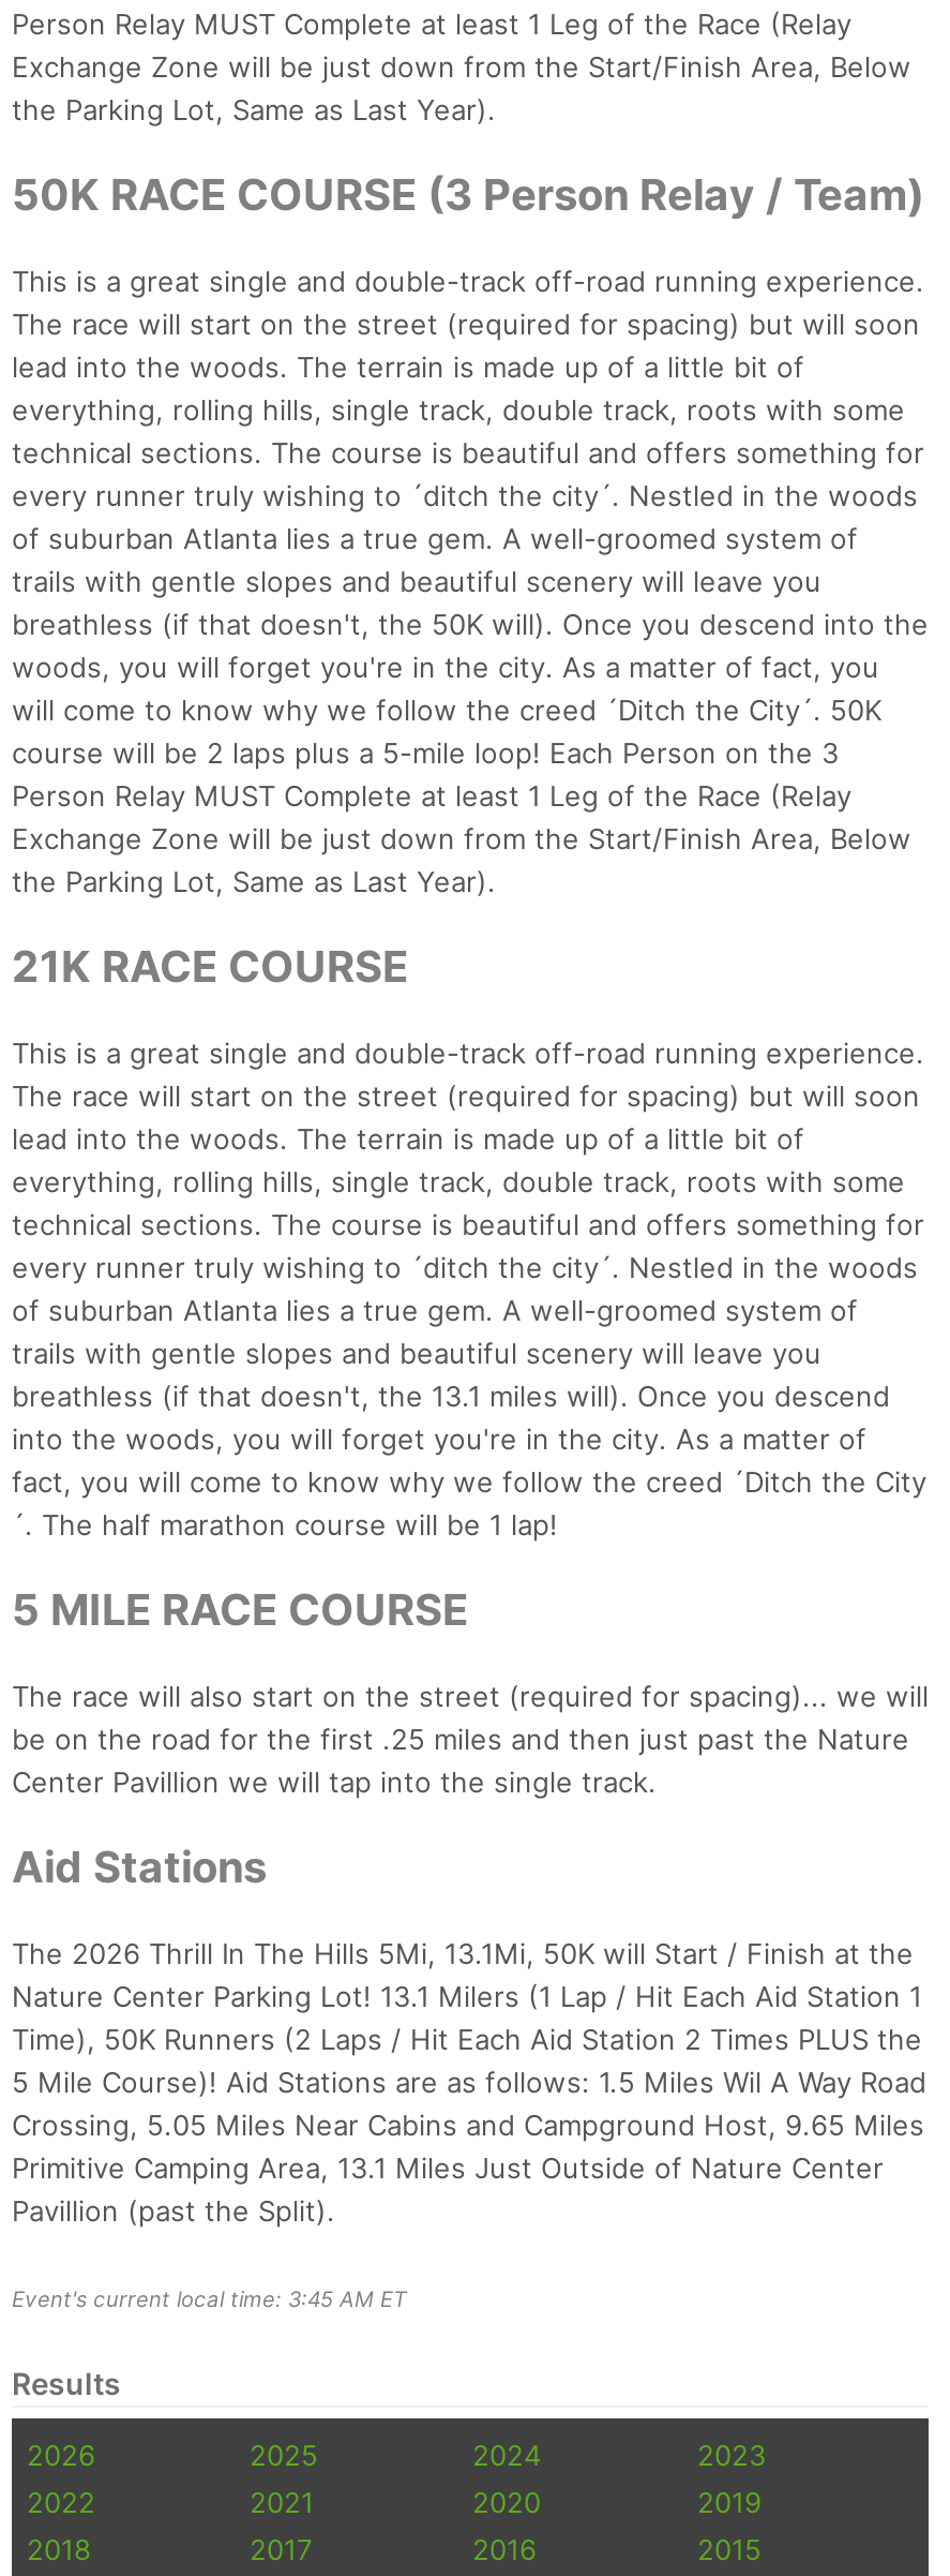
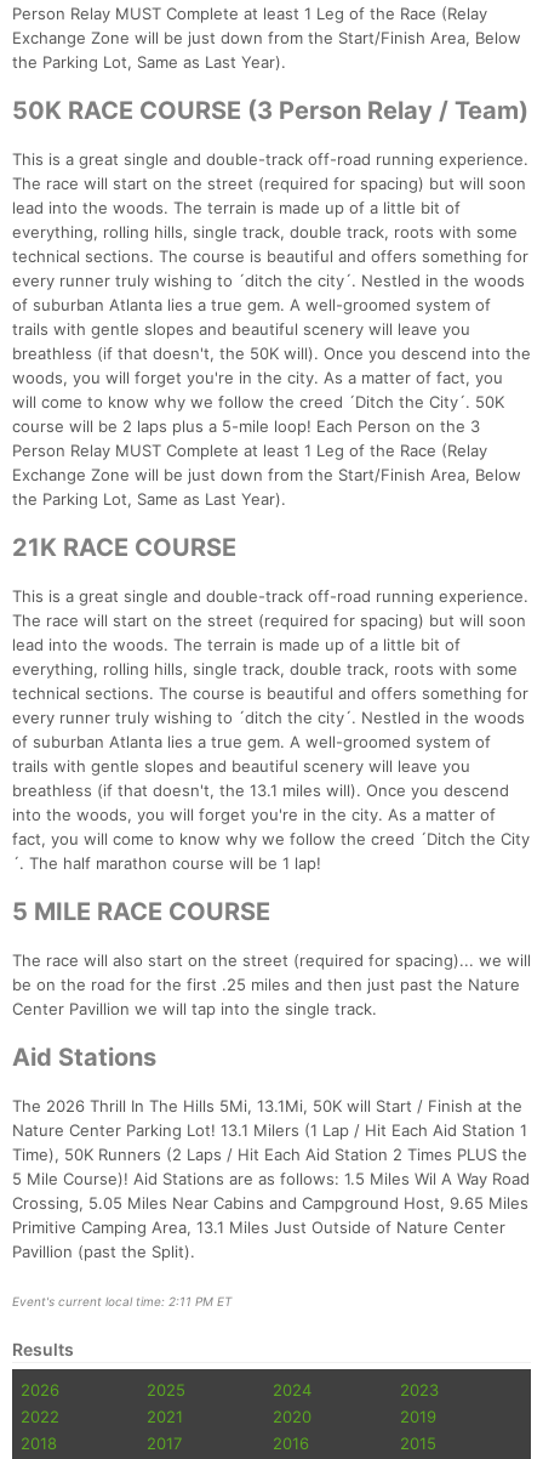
- Event's current local time: 3:45 AM ET
+ Event's current local time: 2:11 PM ET
